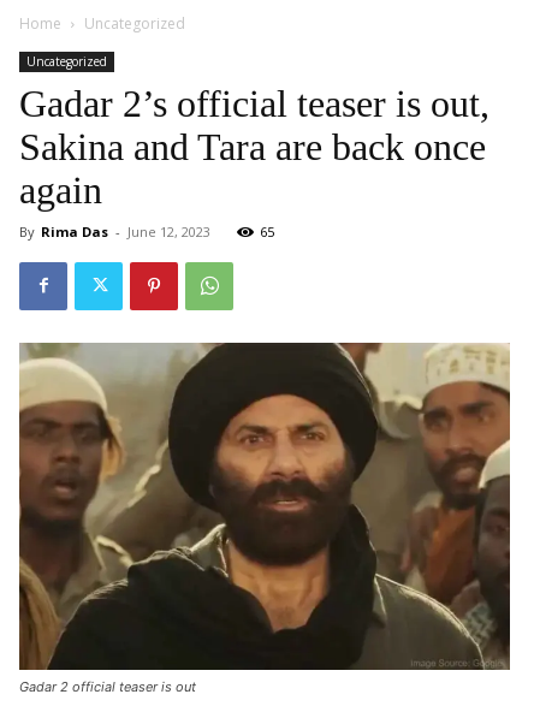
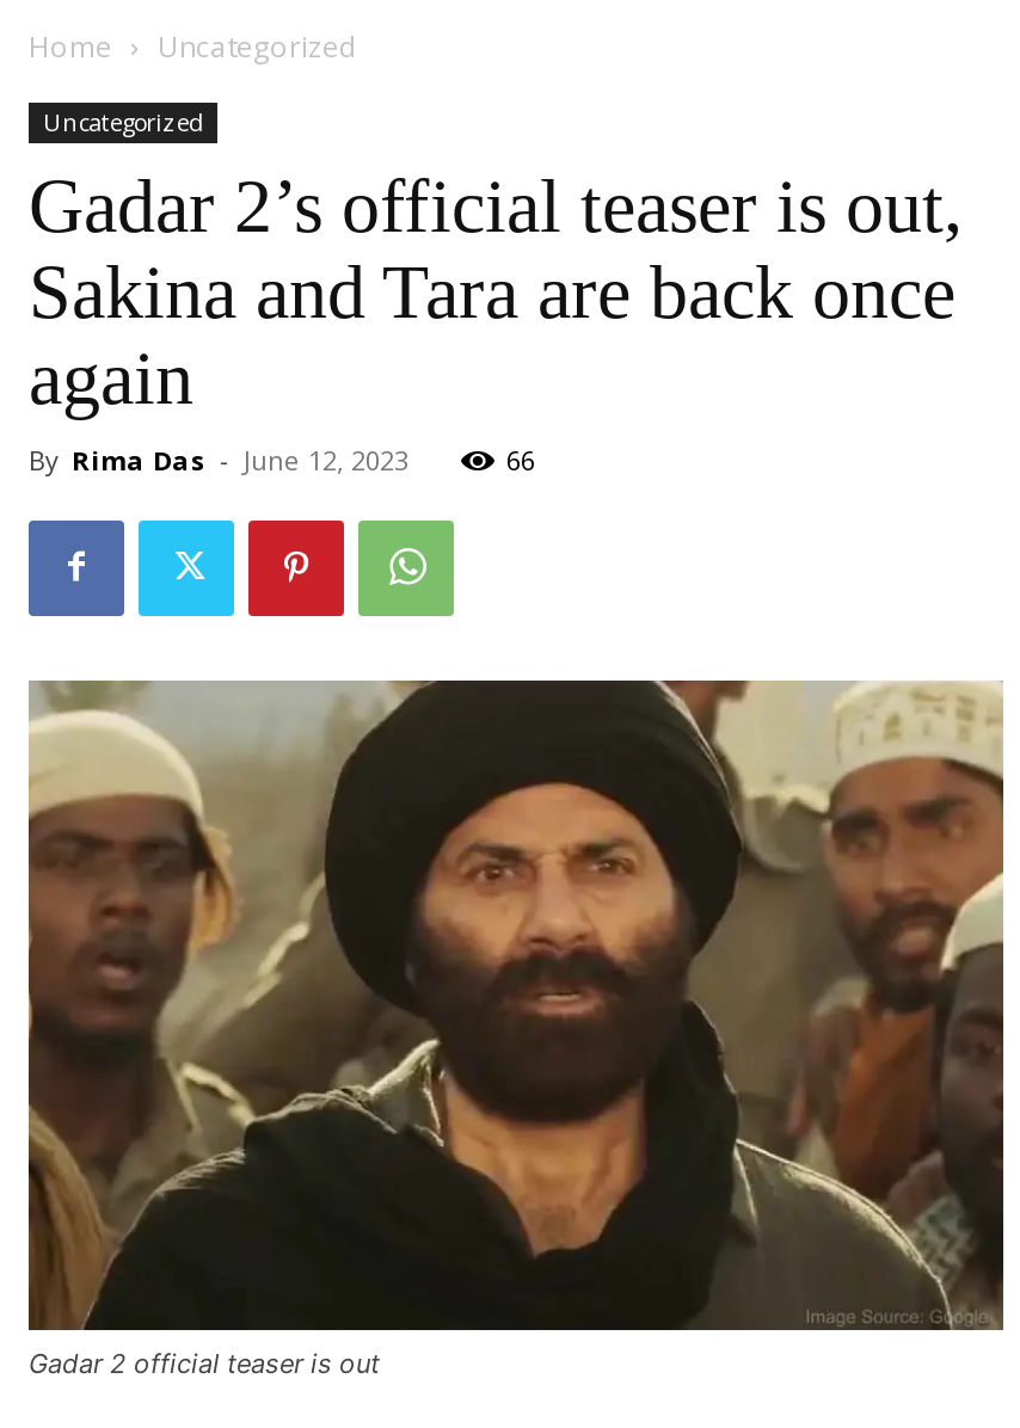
- 65
+ 66
